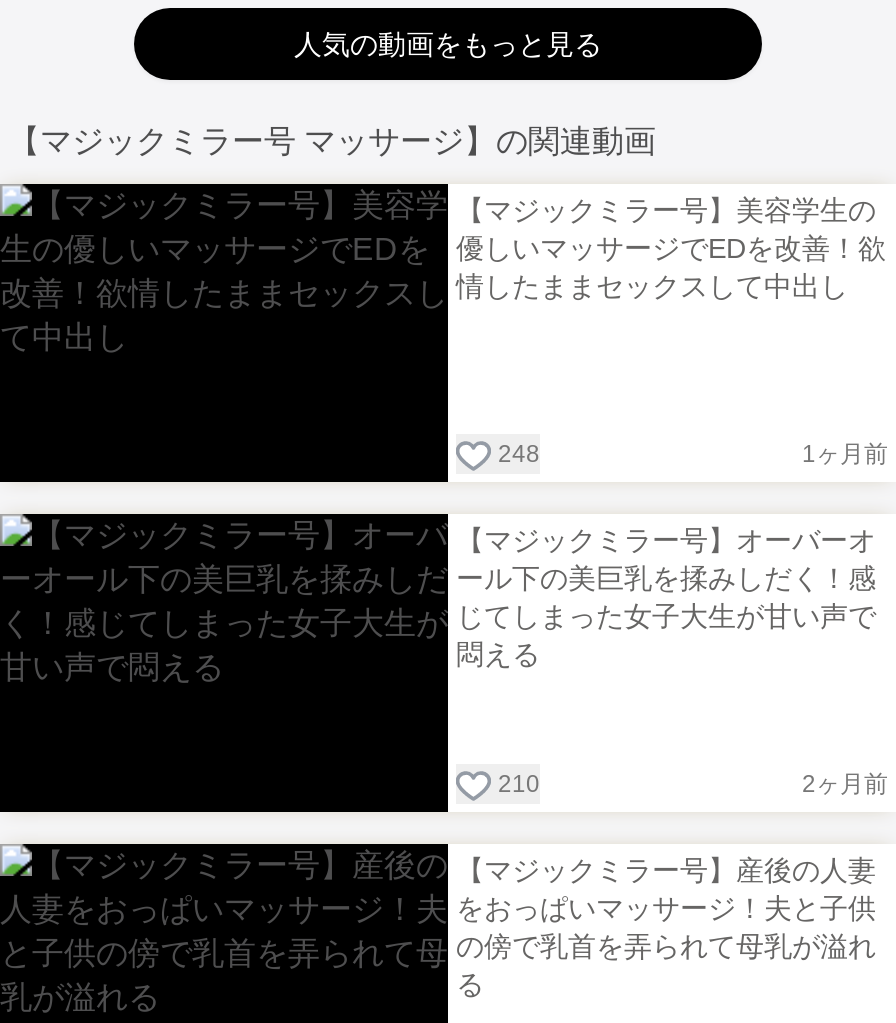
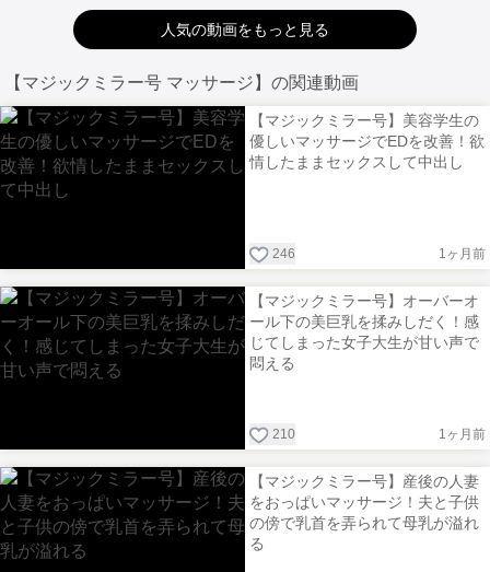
- 248
+ 246

- 2ヶ月前
+ 1ヶ月前
